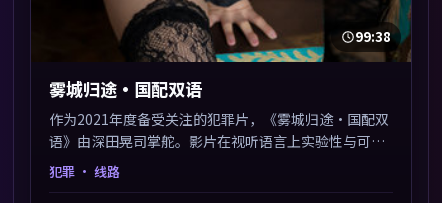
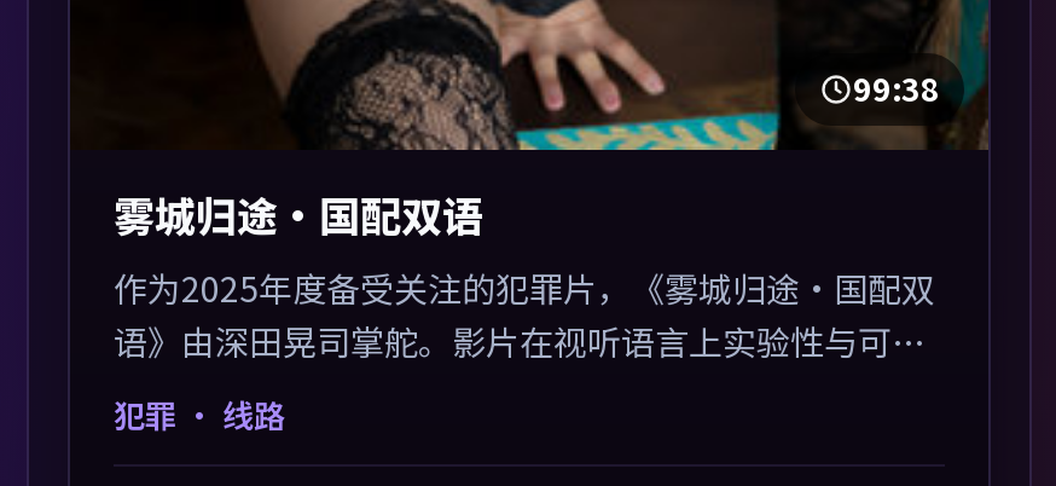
- 作为2021年度备受关注的犯罪片，《雾城归途·国配双
+ 作为2025年度备受关注的犯罪片，《雾城归途·国配双
